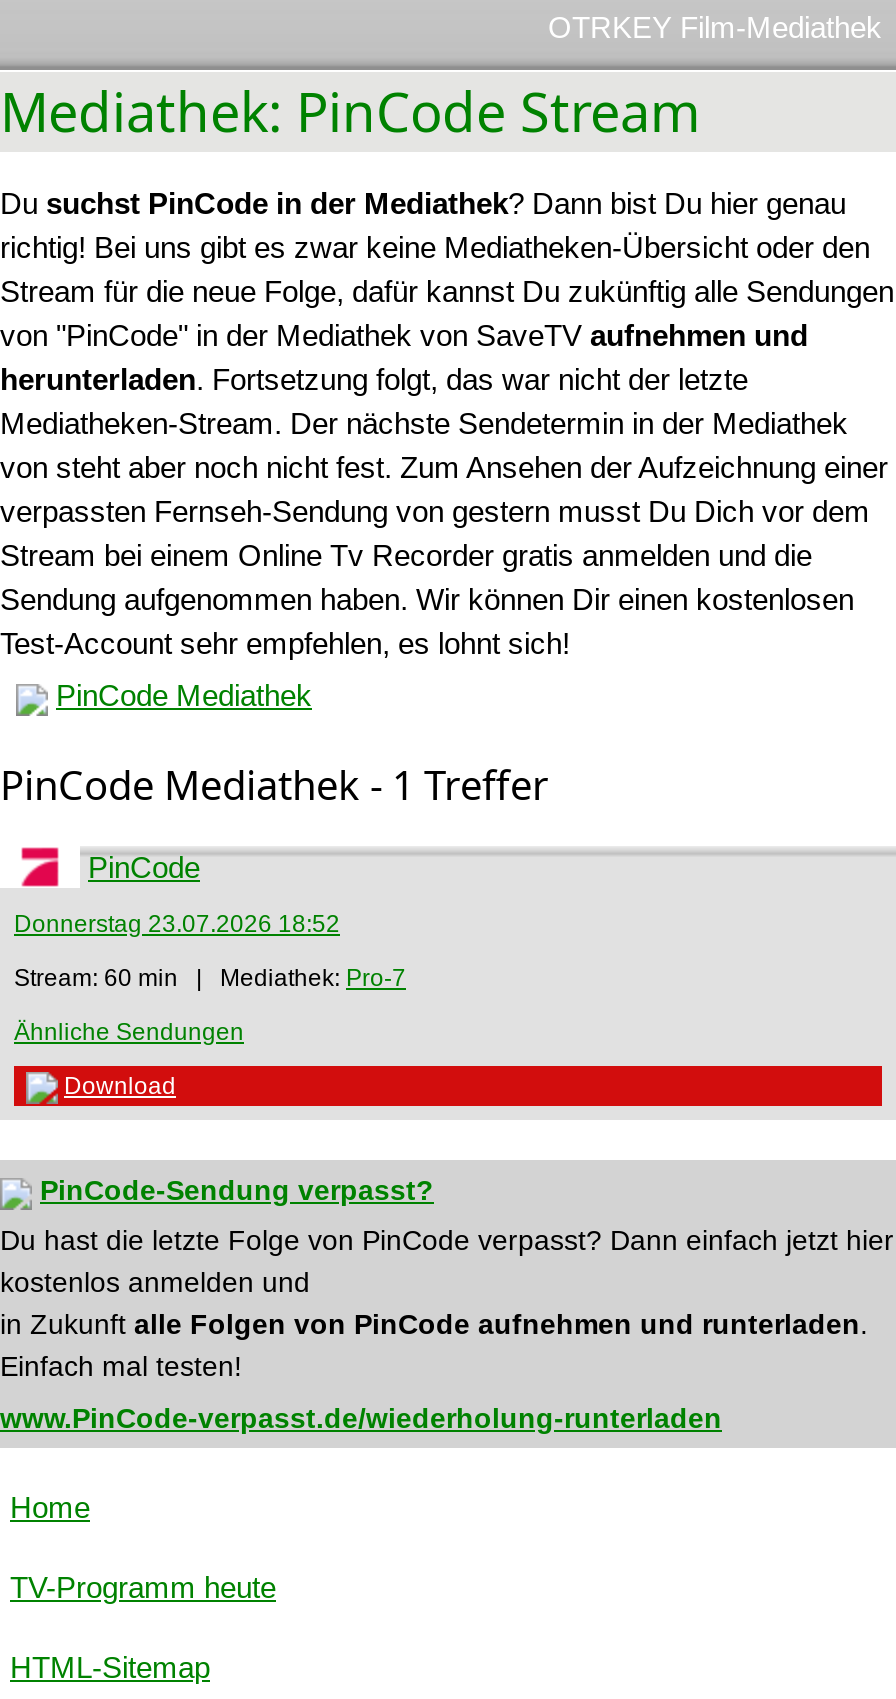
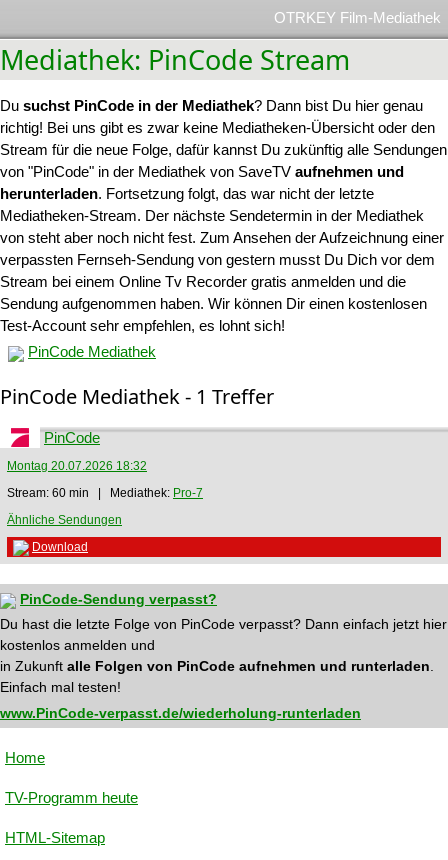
- Donnerstag 23.07.2026 18:52
+ Montag 20.07.2026 18:32
